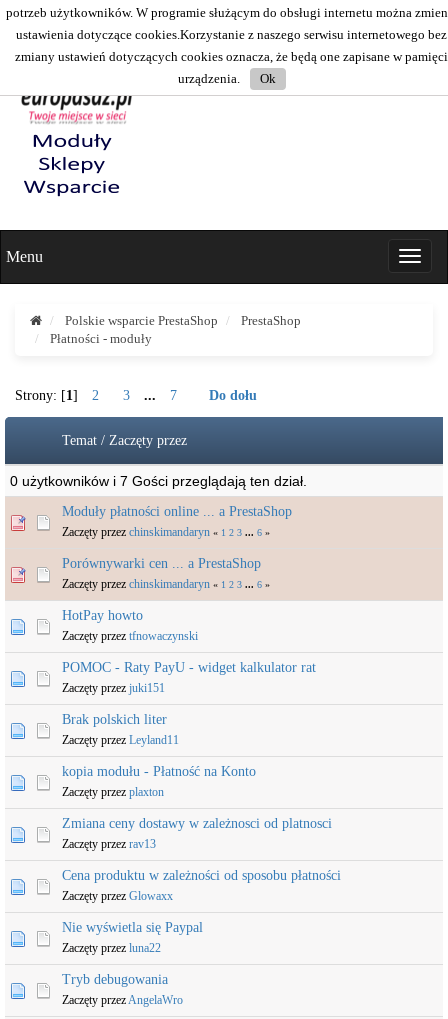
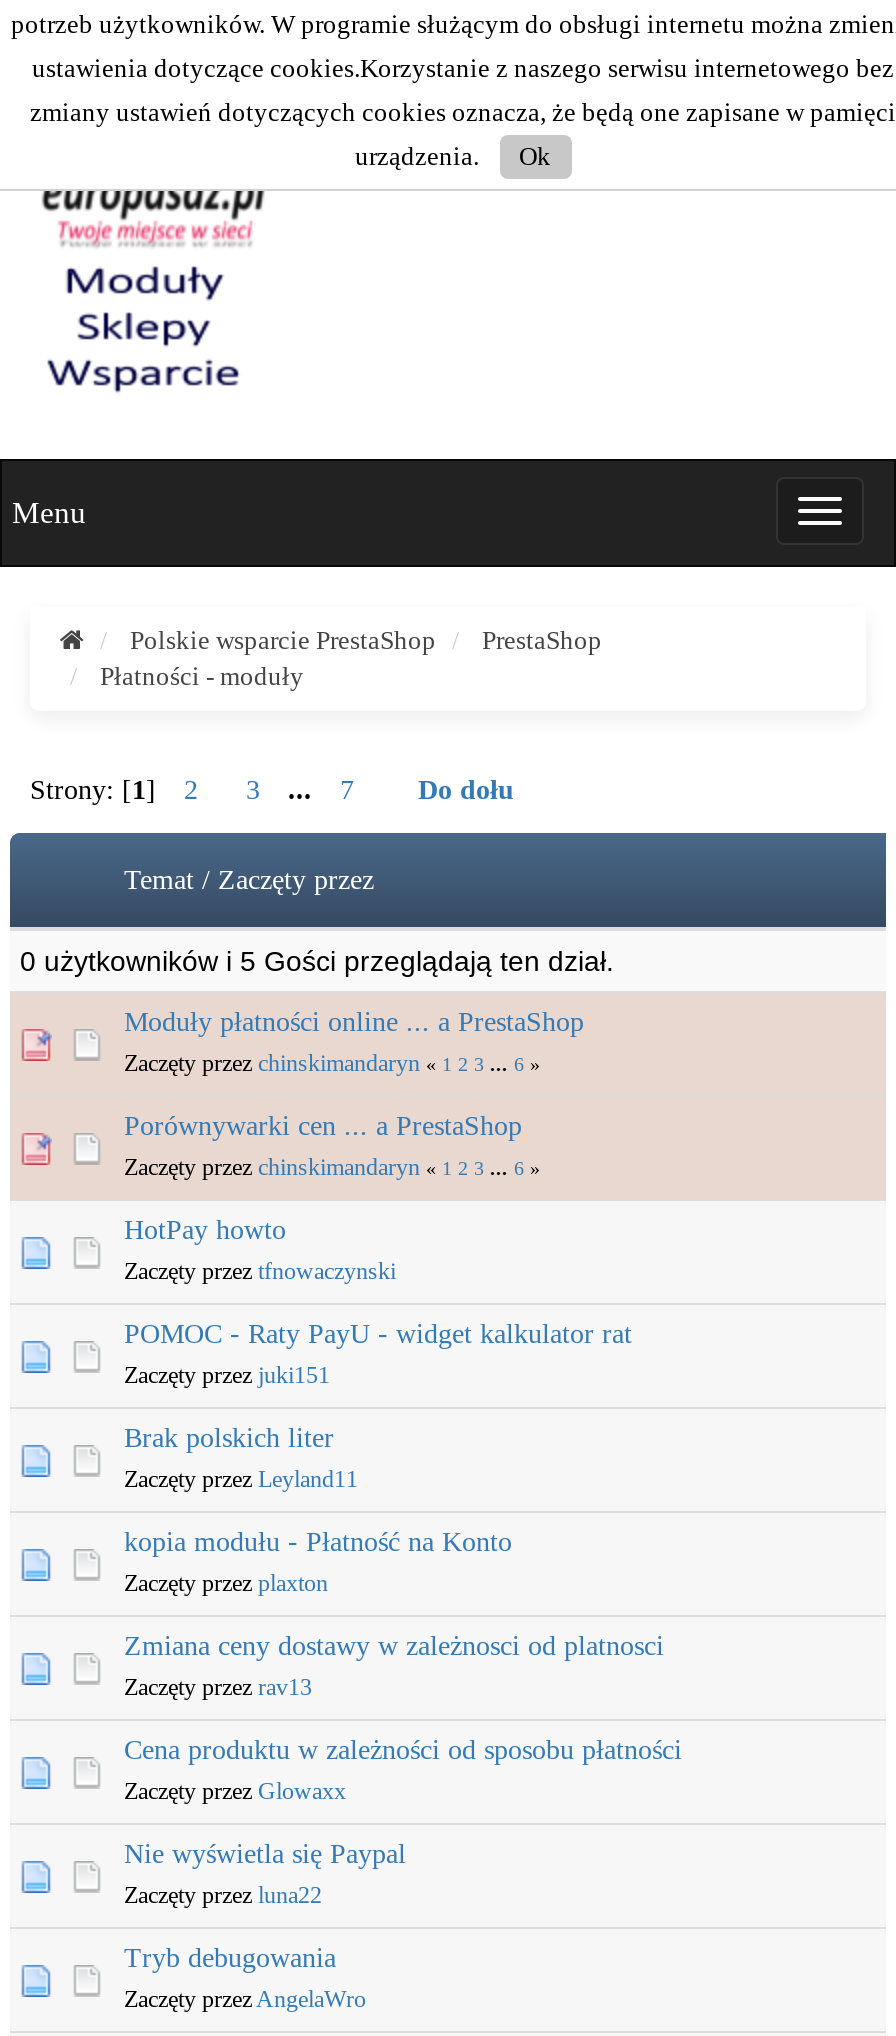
- 0 użytkowników i 7 Gości przeglądają ten dział.
+ 0 użytkowników i 5 Gości przeglądają ten dział.
